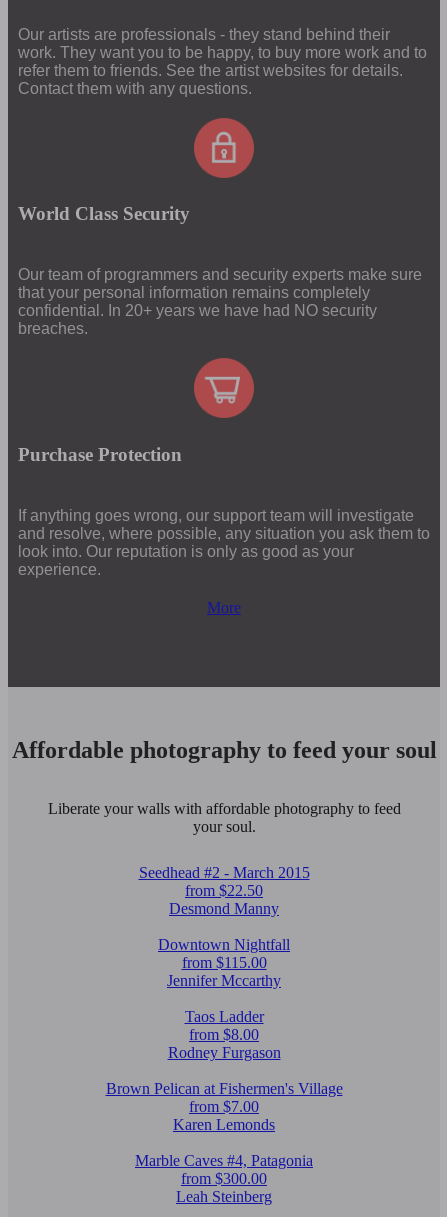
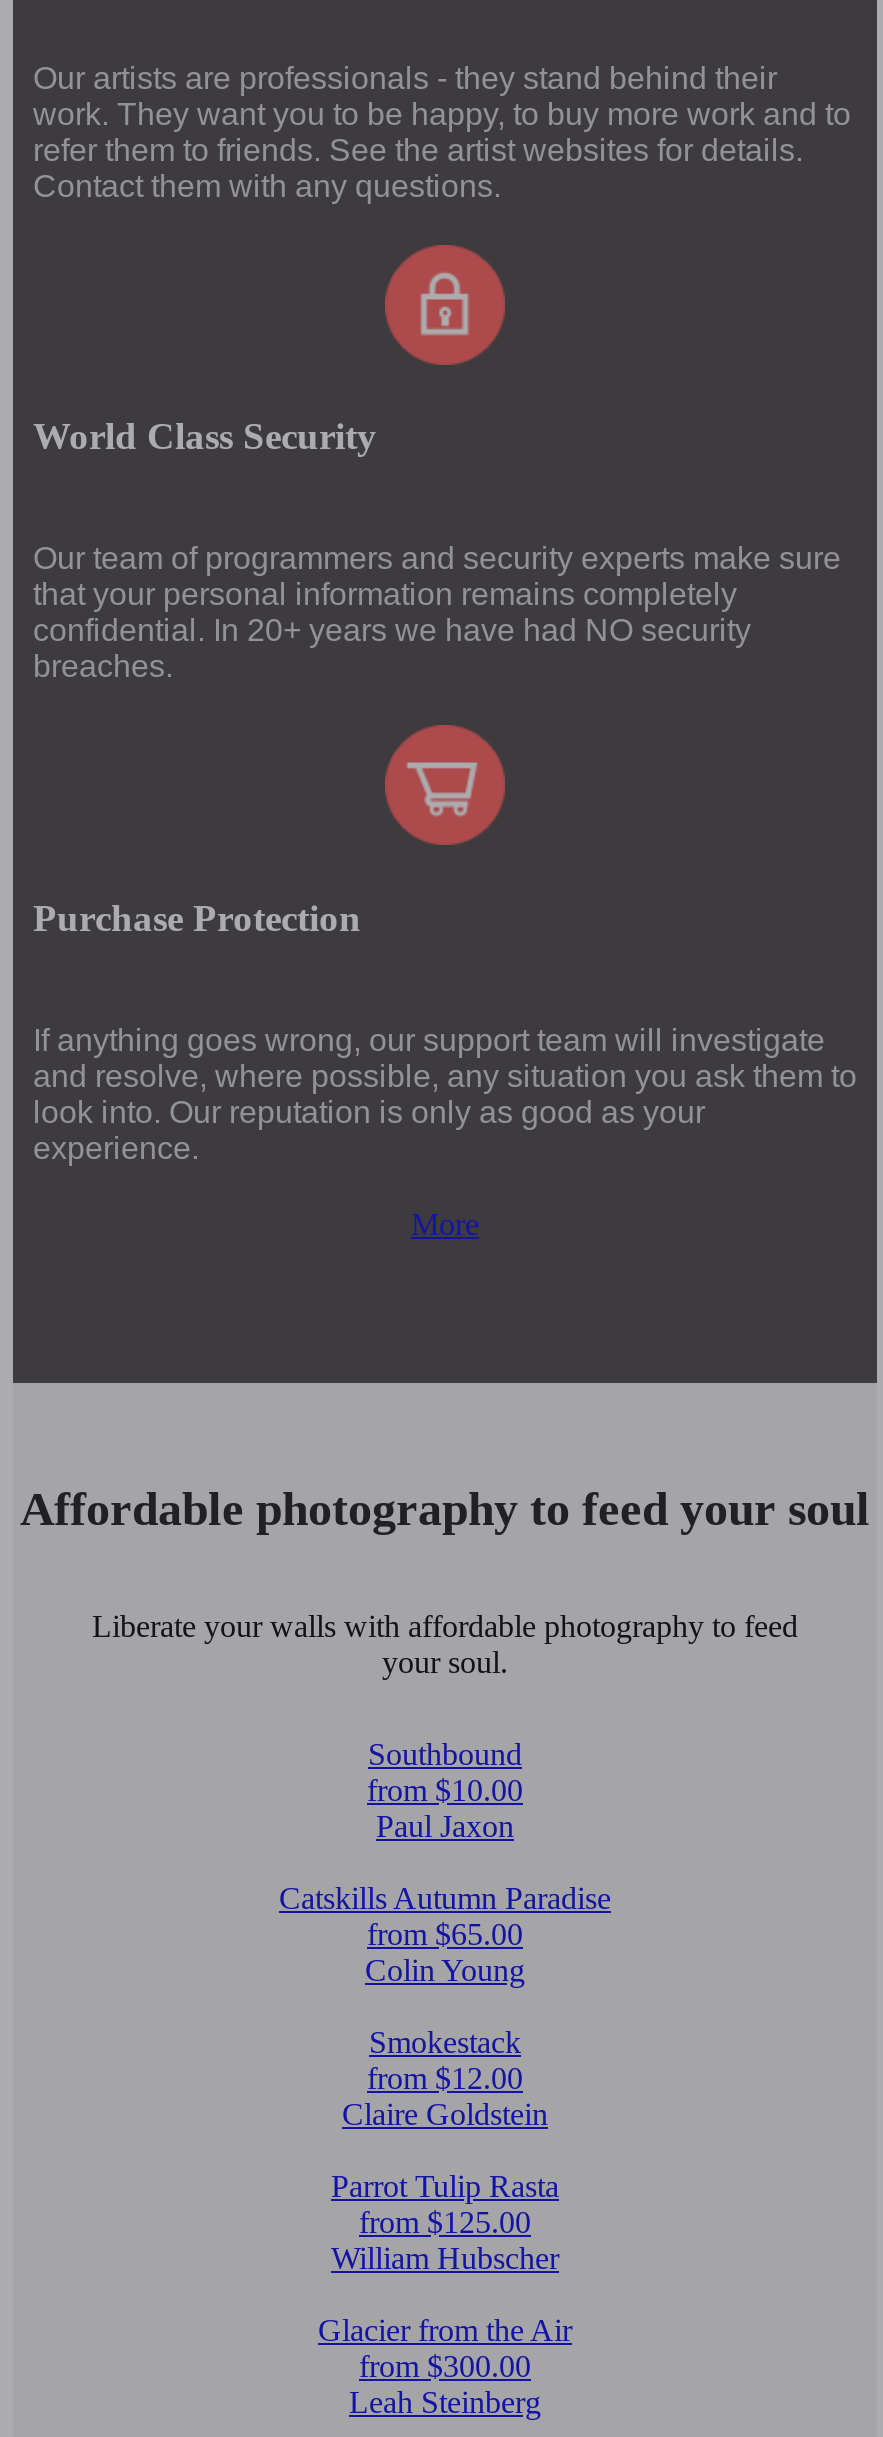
- Seedhead #2 - March 2015
- from $22.50
- Desmond Manny
+ Southbound
+ from $10.00
+ Paul Jaxon

- Downtown Nightfall
- from $115.00
- Jennifer Mccarthy
+ Catskills Autumn Paradise
+ from $65.00
+ Colin Young

- Taos Ladder
- from $8.00
- Rodney Furgason
+ Smokestack
+ from $12.00
+ Claire Goldstein

- Brown Pelican at Fishermen's Village
- from $7.00
- Karen Lemonds
+ Parrot Tulip Rasta
+ from $125.00
+ William Hubscher

- Marble Caves #4, Patagonia
+ Glacier from the Air
